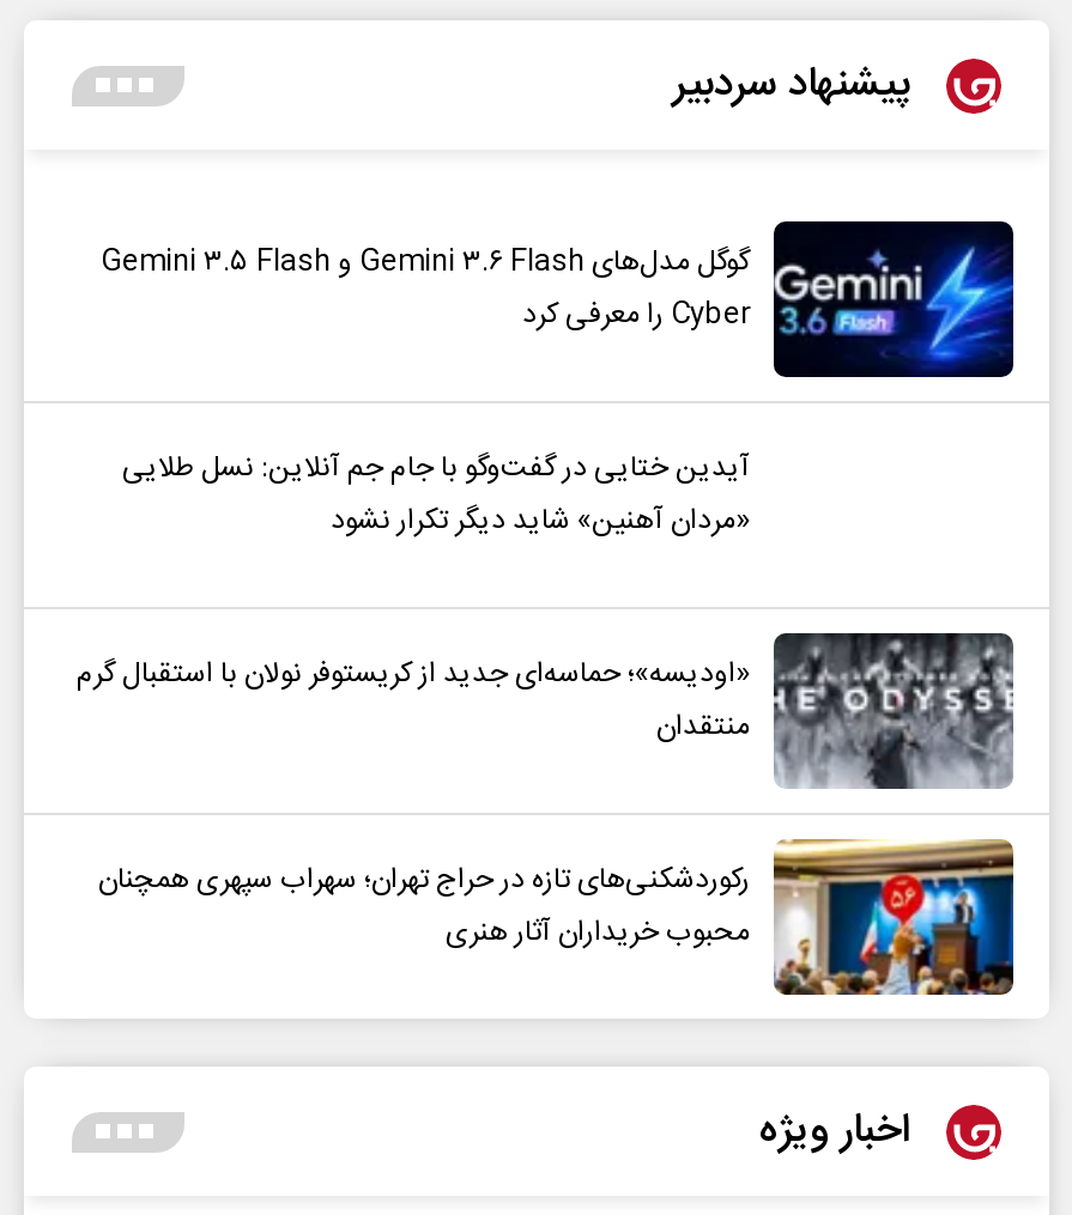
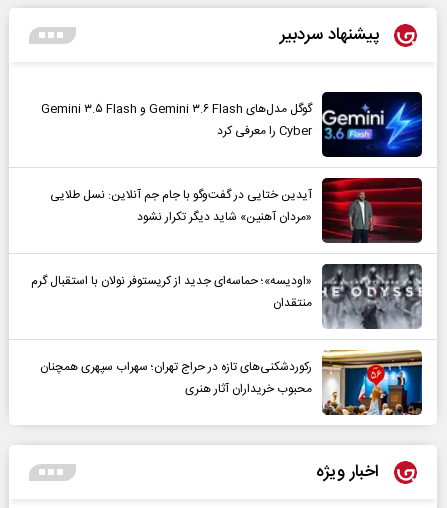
+ [image]
